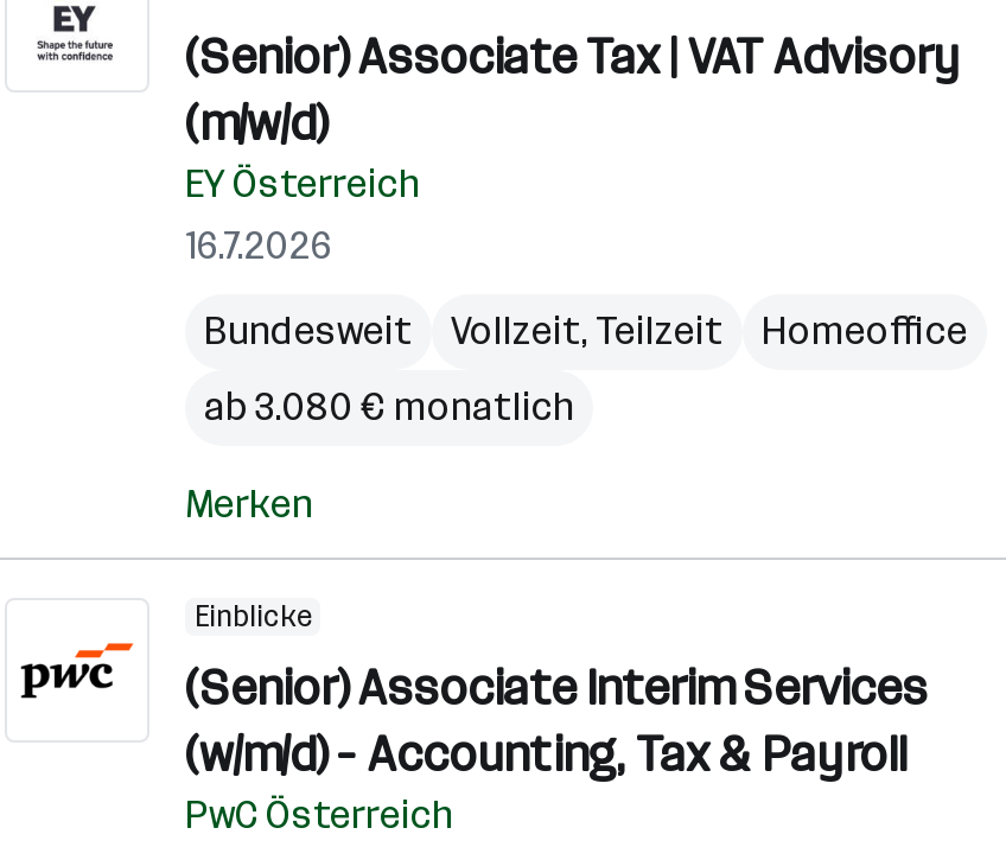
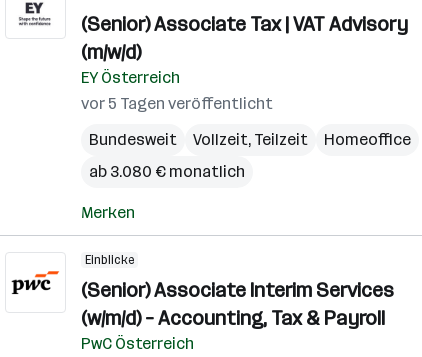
- 16.7.2026
+ vor 5 Tagen veröffentlicht
